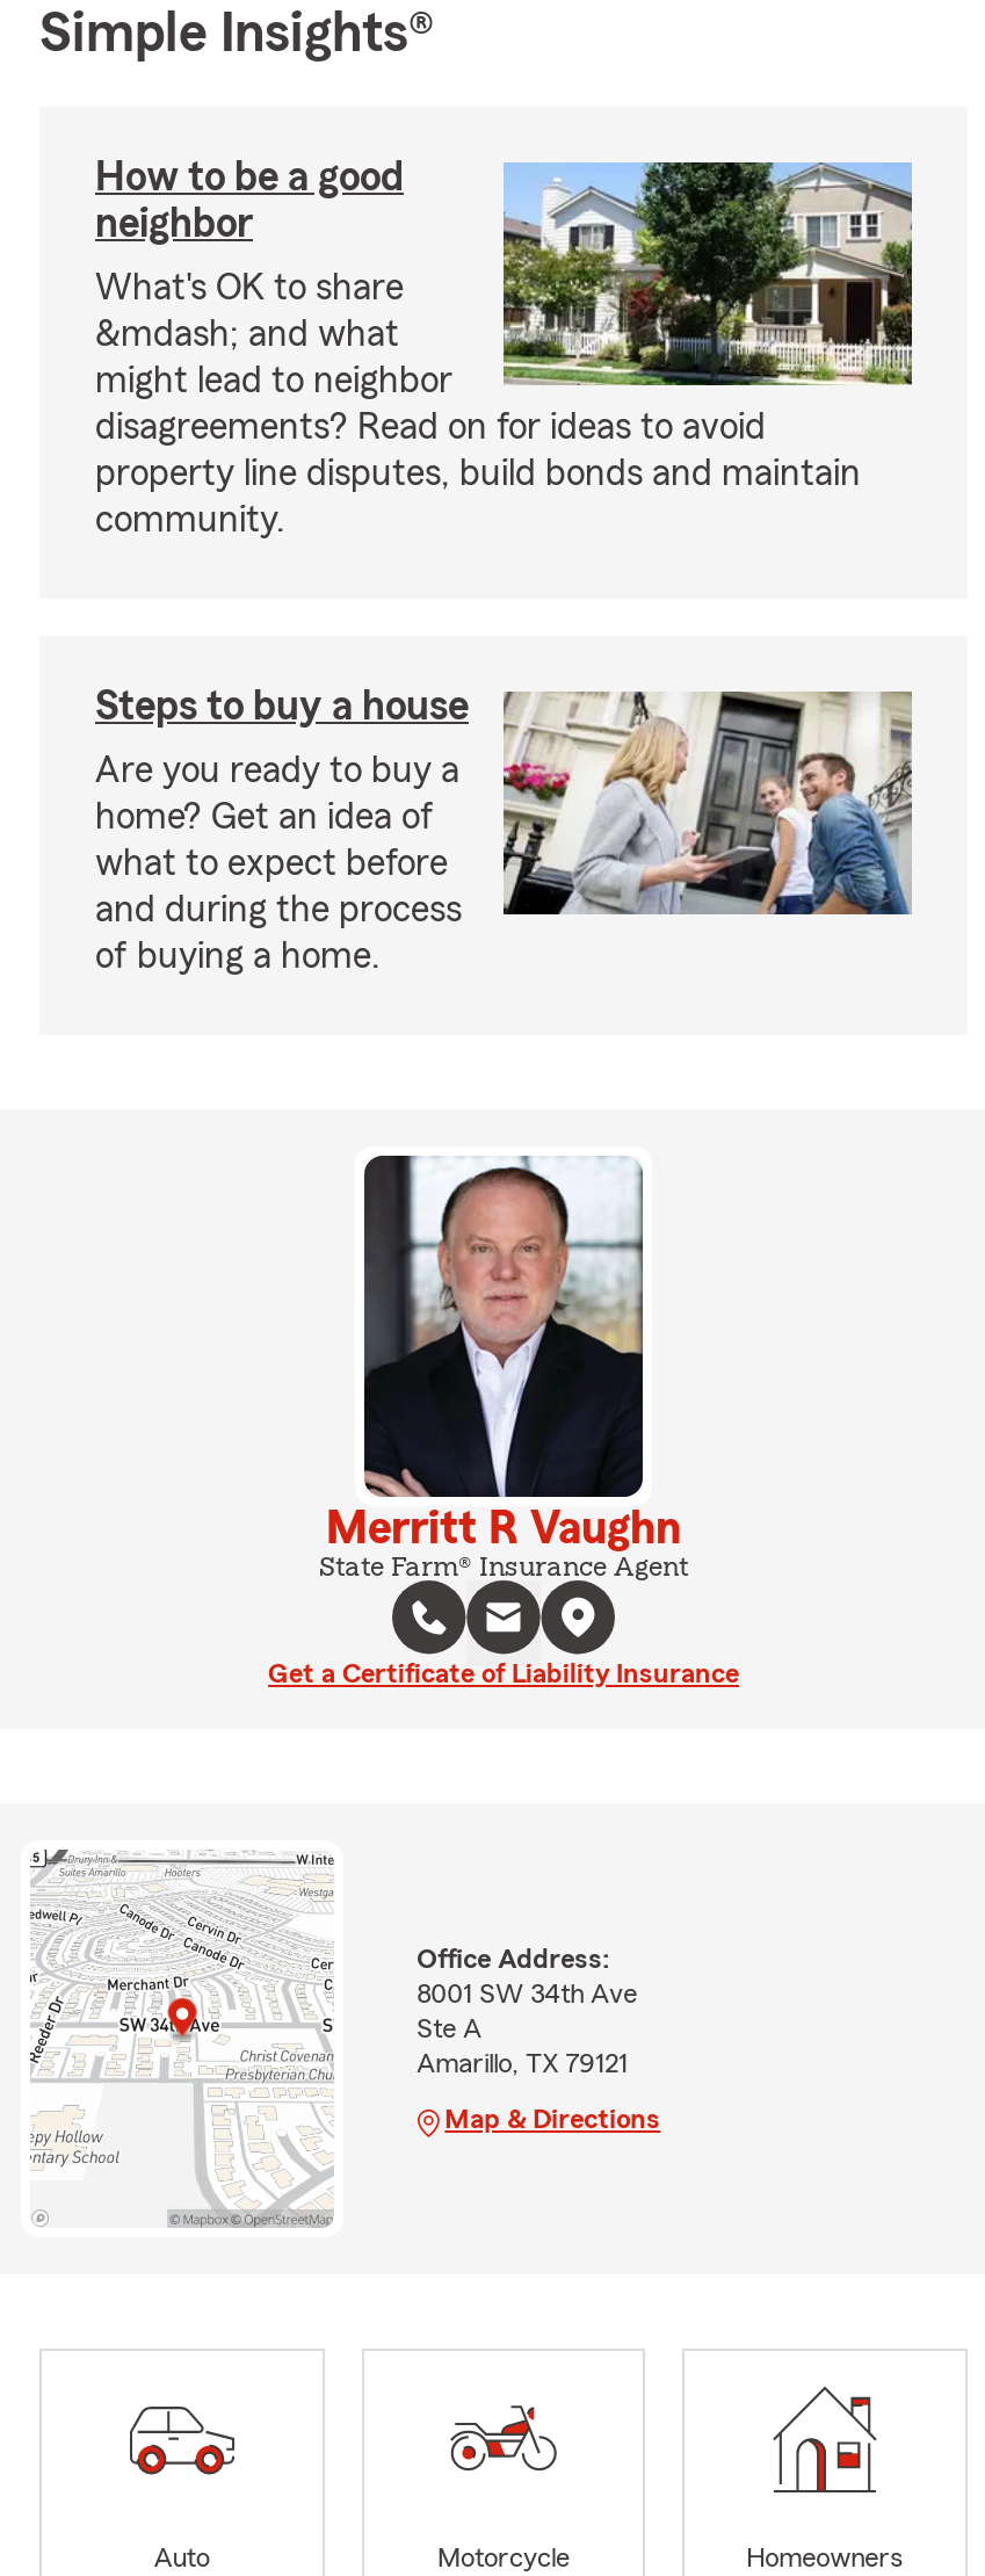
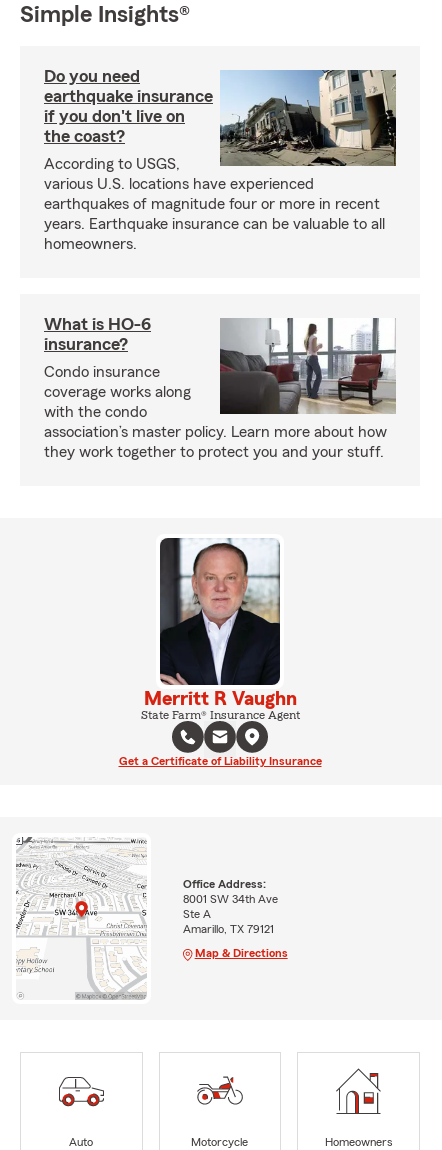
- How to be a good
- neighbor
+ Do you need
+ earthquake insurance
+ if you don't live on
+ the coast?

- [image]
- What's OK to share
- &mdash; and what
- might lead to neighbor
- disagreements? Read on for ideas to avoid
- property line disputes, build bonds and maintain
- community.
+ [image]
+ According to USGS,
+ various U.S. locations have experienced
+ earthquakes of magnitude four or more in recent
+ years. Earthquake insurance can be valuable to all
+ homeowners.

- Steps to buy a house
+ What is HO-6
+ insurance?

- [image]
- Are you ready to buy a
- home? Get an idea of
- what to expect before
- and during the process
- of buying a home.
+ [image]
+ Condo insurance
+ coverage works along
+ with the condo
+ association’s master policy. Learn more about how
+ they work together to protect you and your stuff.
